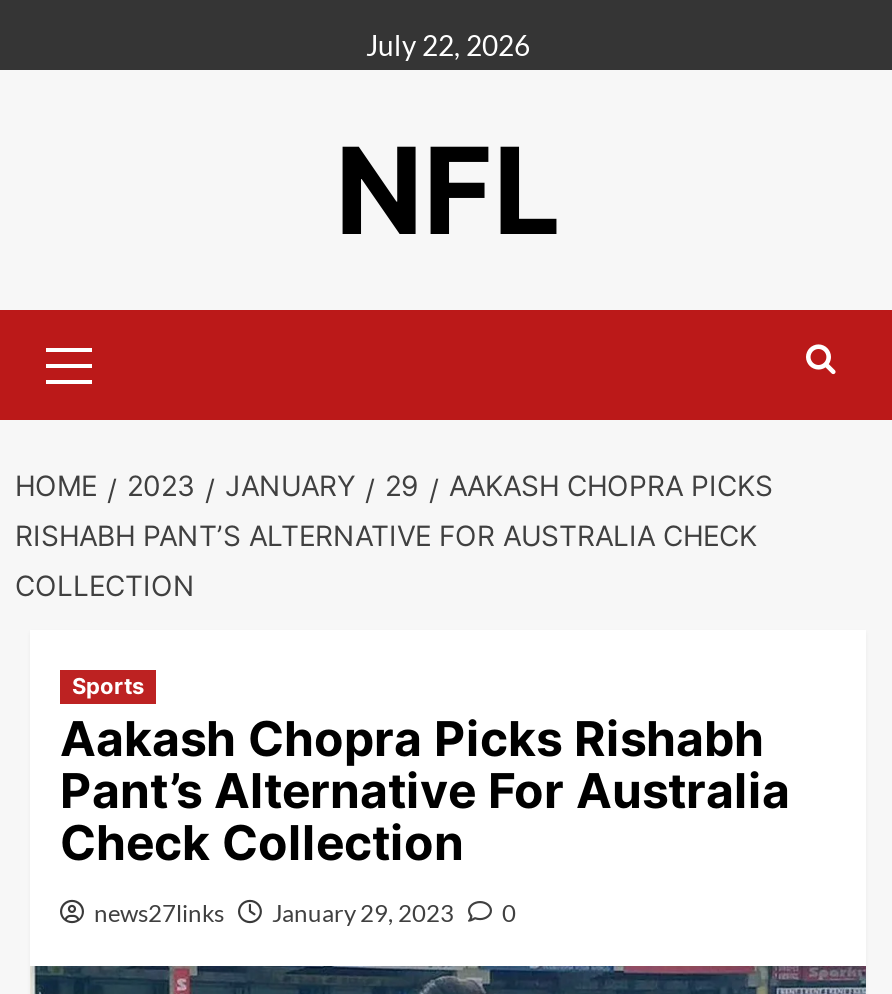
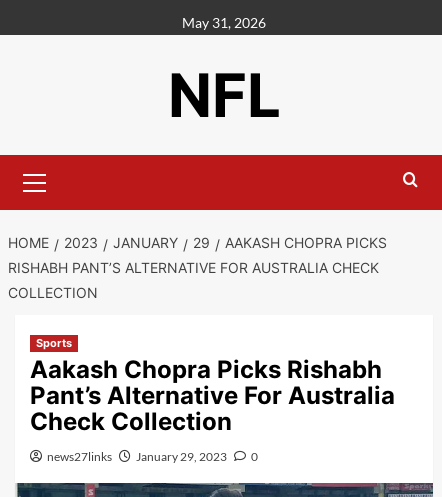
- July 22, 2026
+ May 31, 2026
